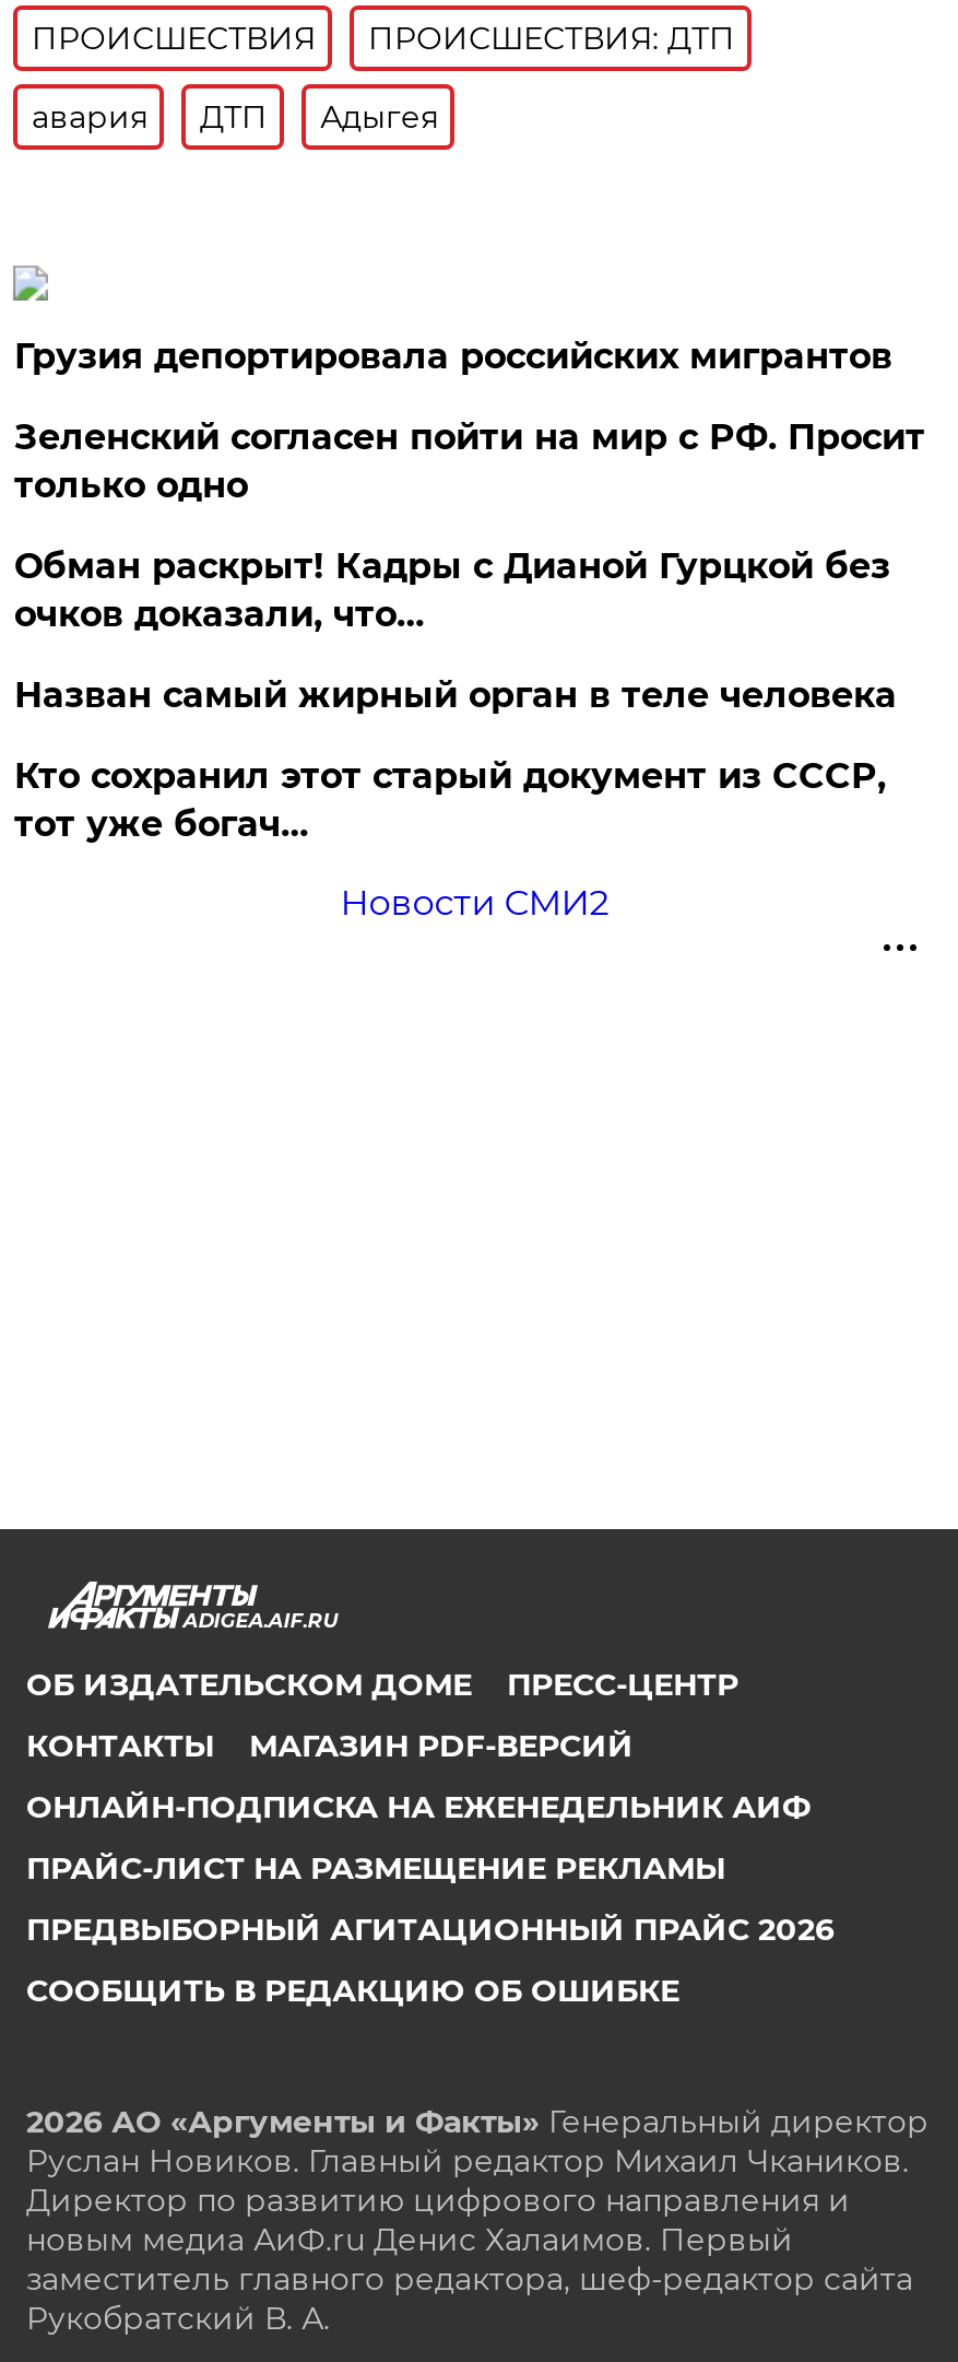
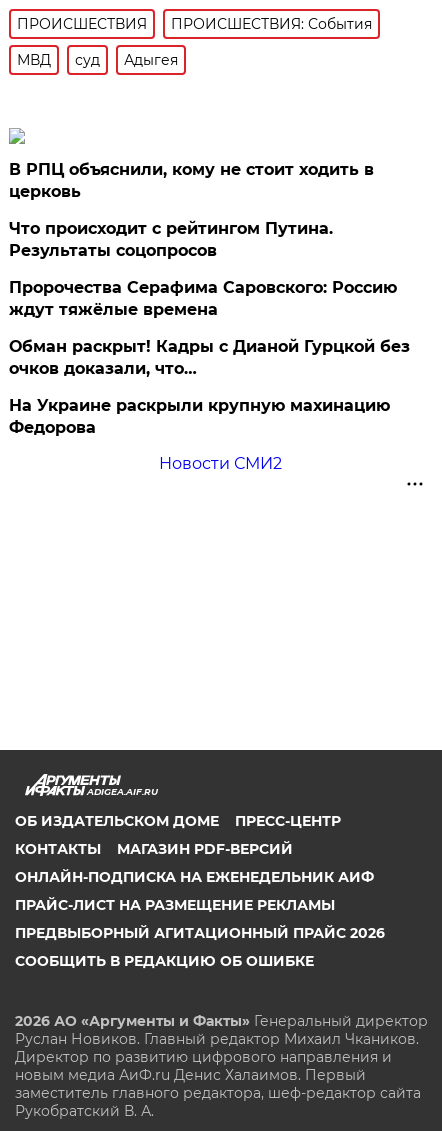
- ПРОИСШЕСТВИЯ: ДТП
+ ПРОИСШЕСТВИЯ: События

- авария
- ДТП
+ МВД
+ суд

- Грузия депортировала российских мигрантов
- Зеленский согласен пойти на мир с РФ. Просит
- только одно
+ В РПЦ объяснили, кому не стоит ходить в
+ церковь
+ Что происходит с рейтингом Путина.
+ Результаты соцопросов
+ Пророчества Серафима Саровского: Россию
+ ждут тяжёлые времена

moved down: Обман раскрыт! Кадры с Дианой Гурцкой без | очков доказали, что…

- Назван самый жирный орган в теле человека
- Кто сохранил этот старый документ из СССР,
- тот уже богач…
+ На Украине раскрыли крупную махинацию
+ Федорова
